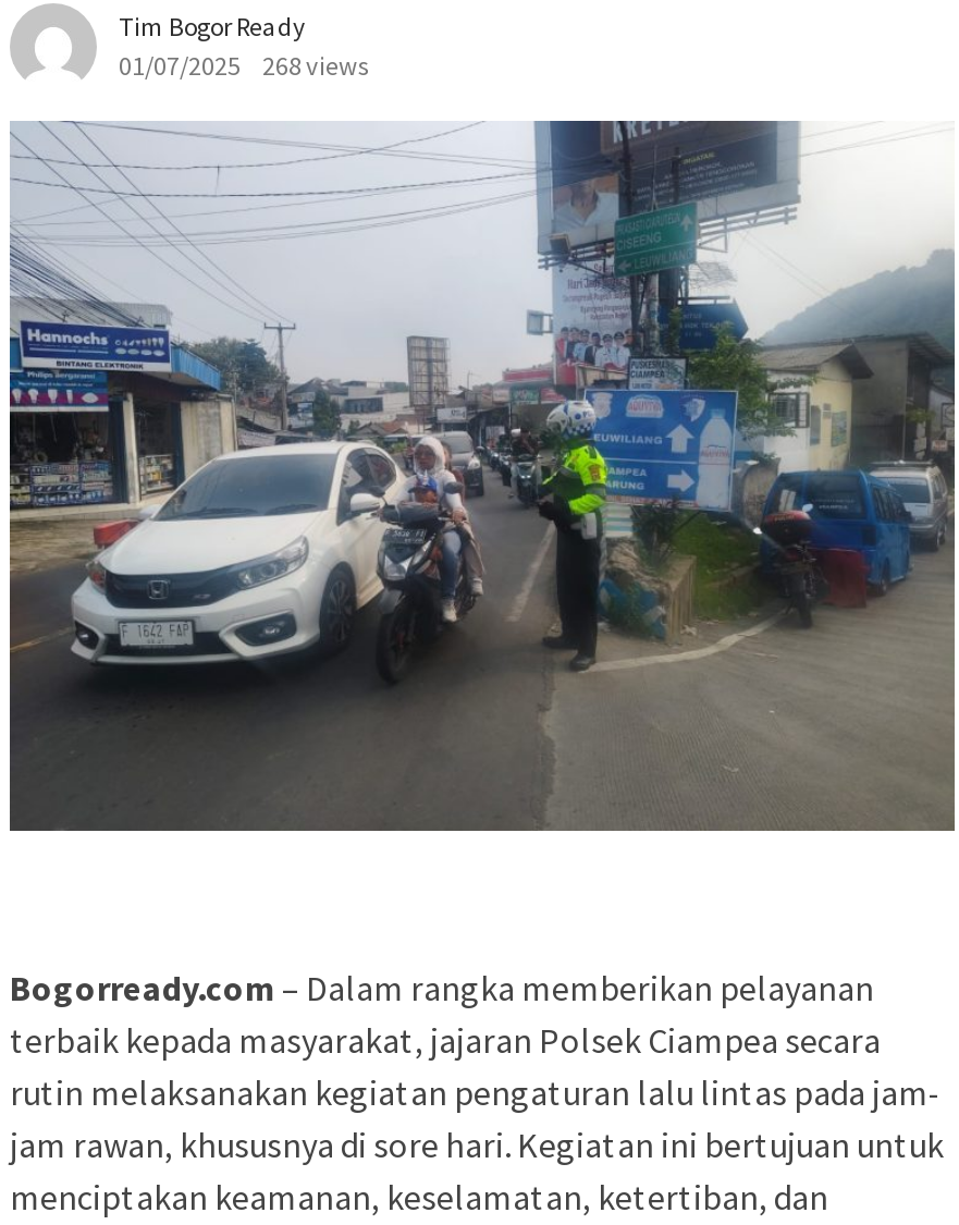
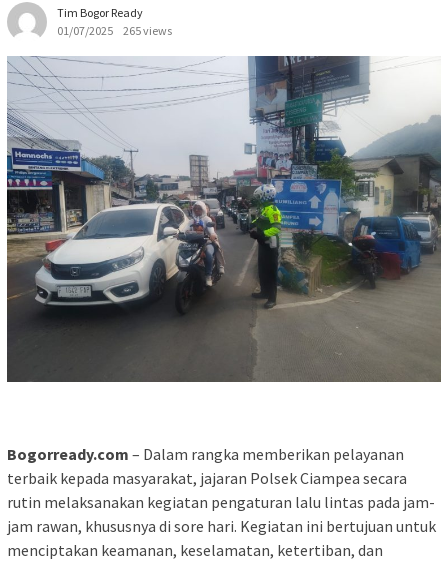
- 01/07/2025 268 views
+ 01/07/2025 265 views
